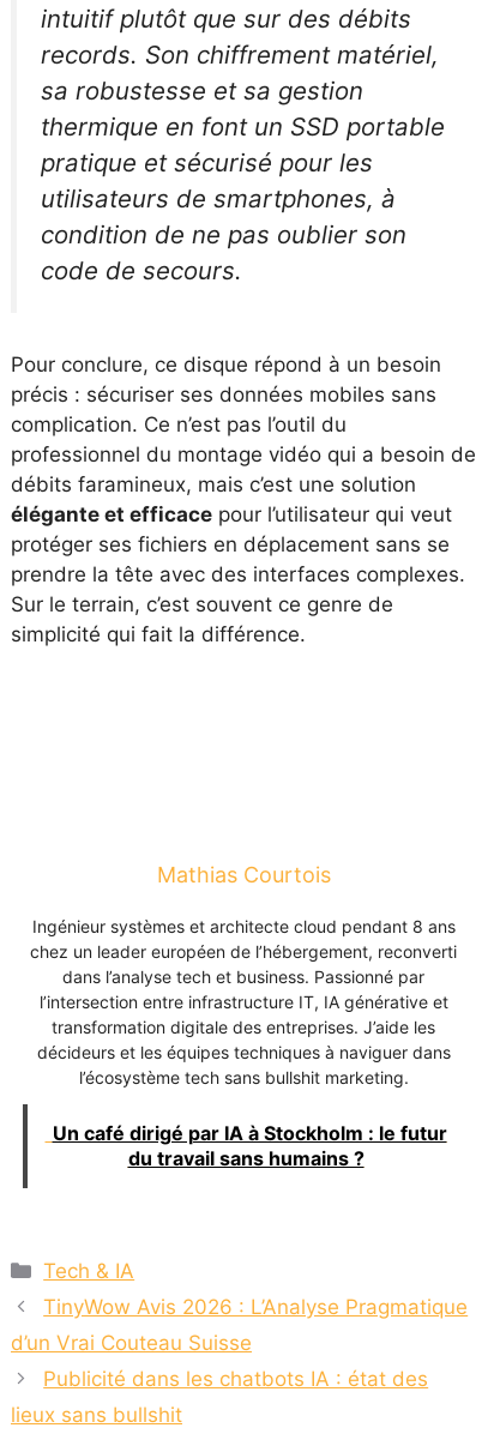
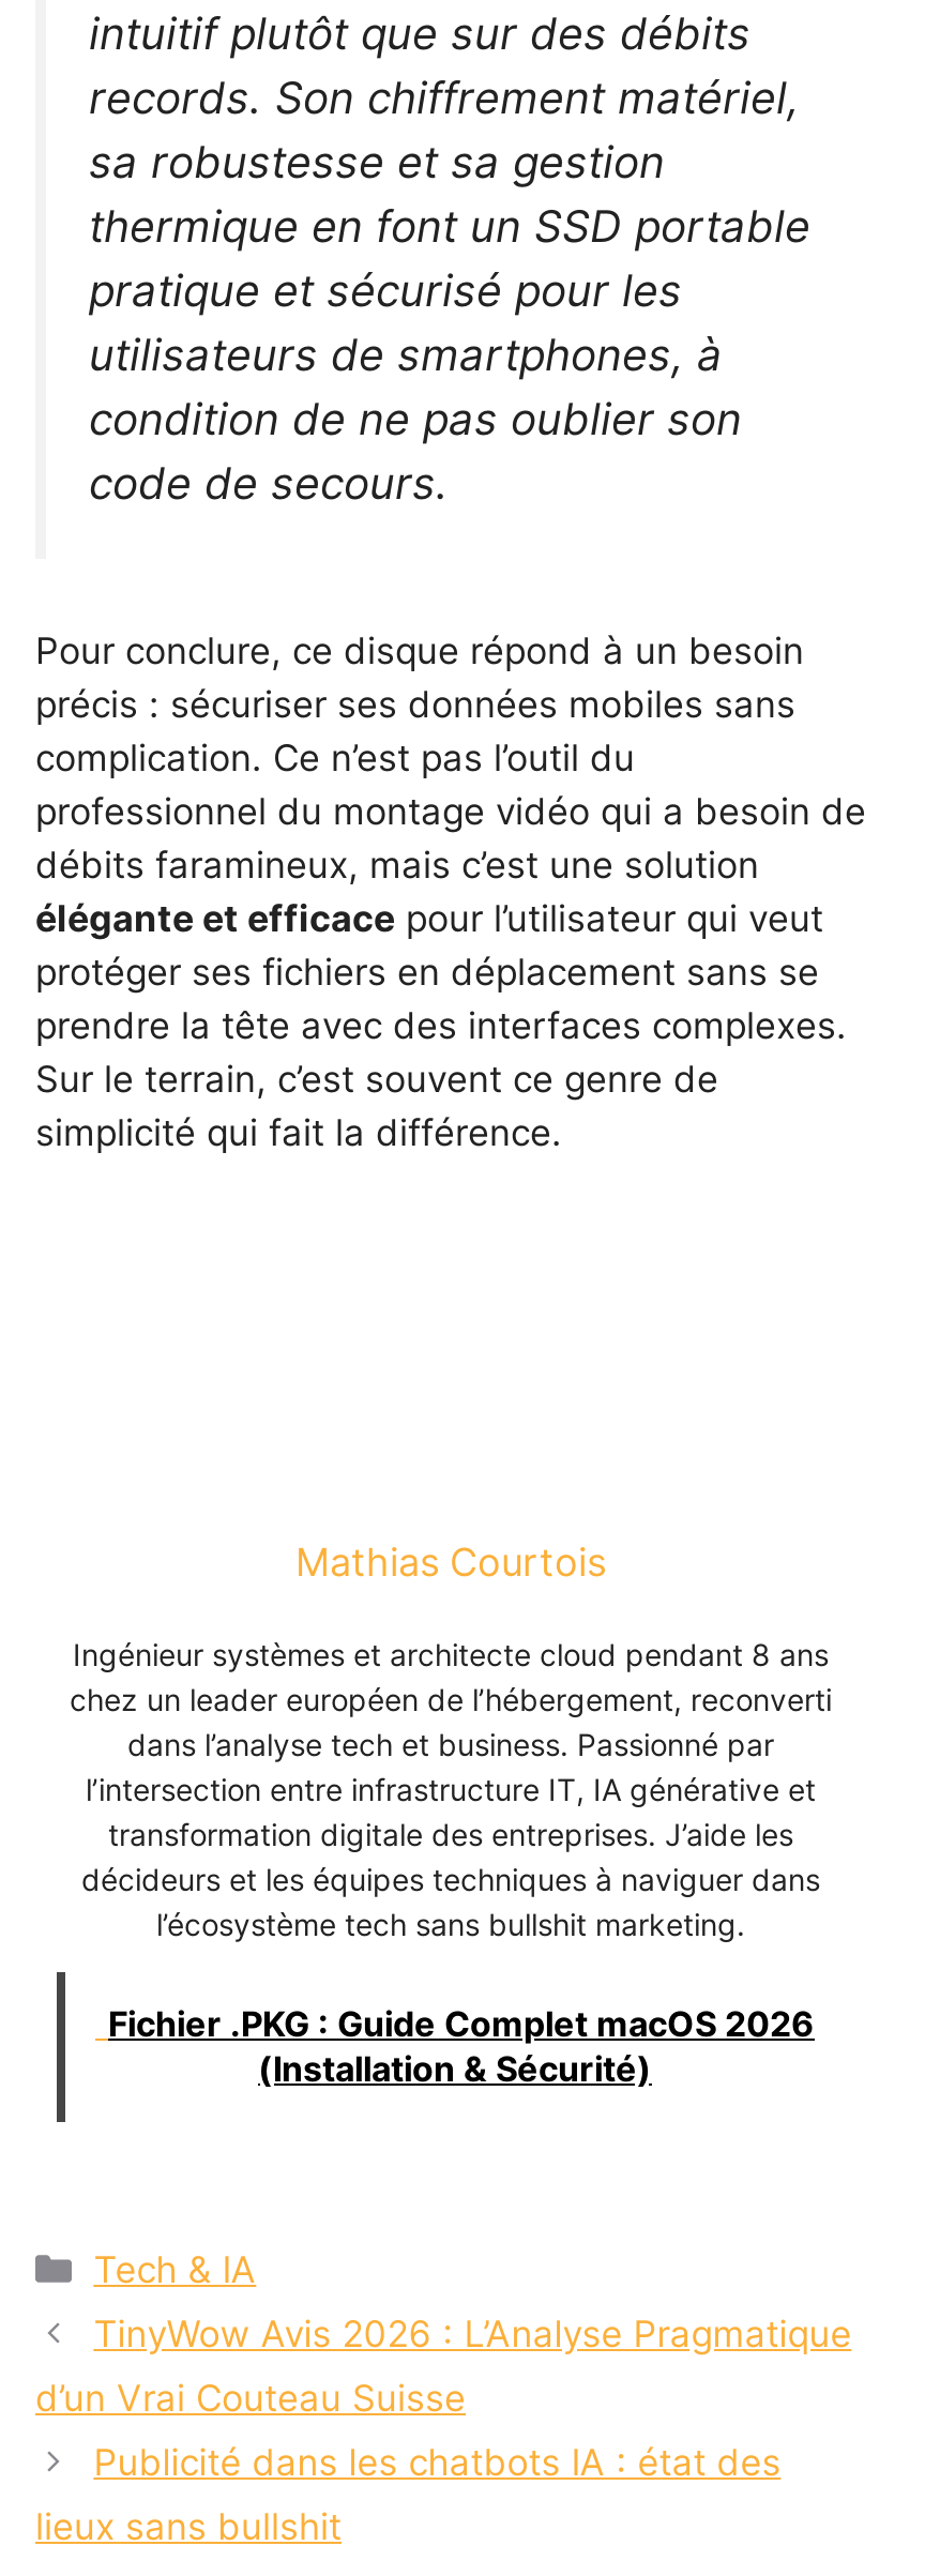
- Un café dirigé par IA à Stockholm : le futur
- du travail sans humains ?
+ Fichier .PKG : Guide Complet macOS 2026
+ (Installation & Sécurité)
